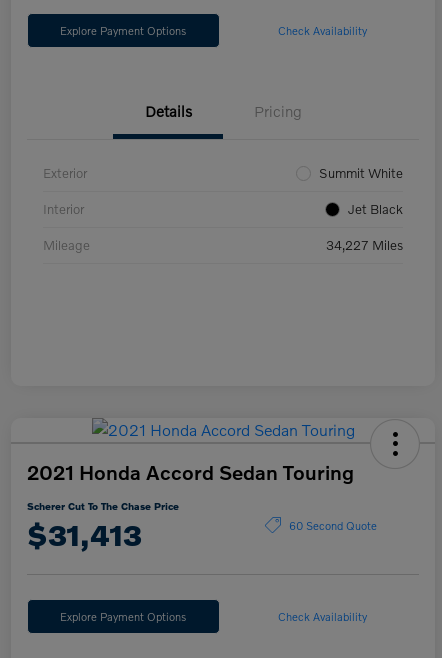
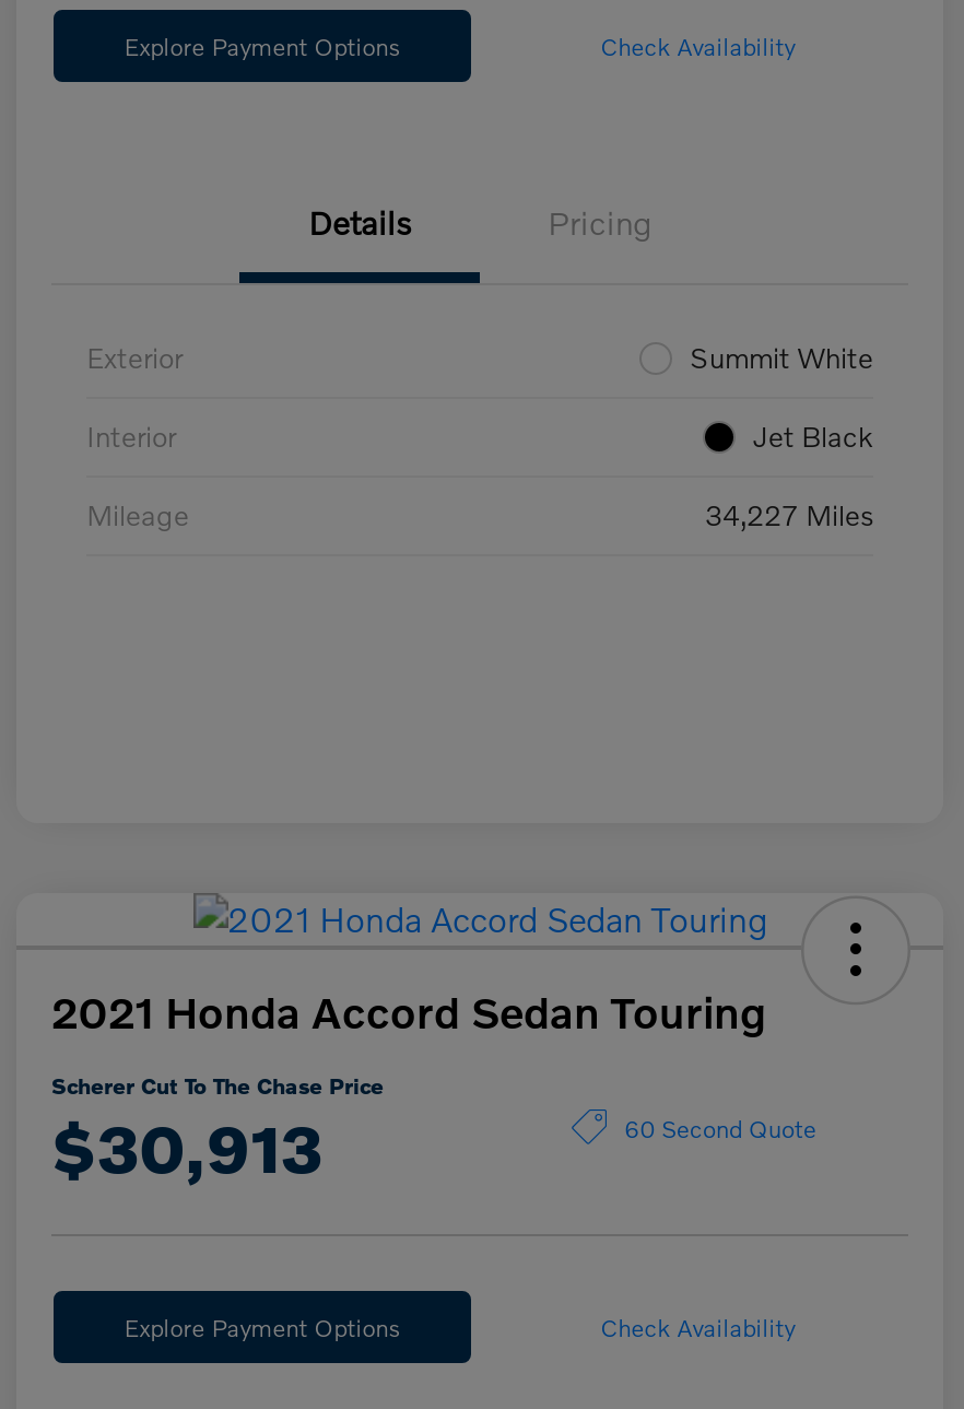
- $31,413
+ $30,913
